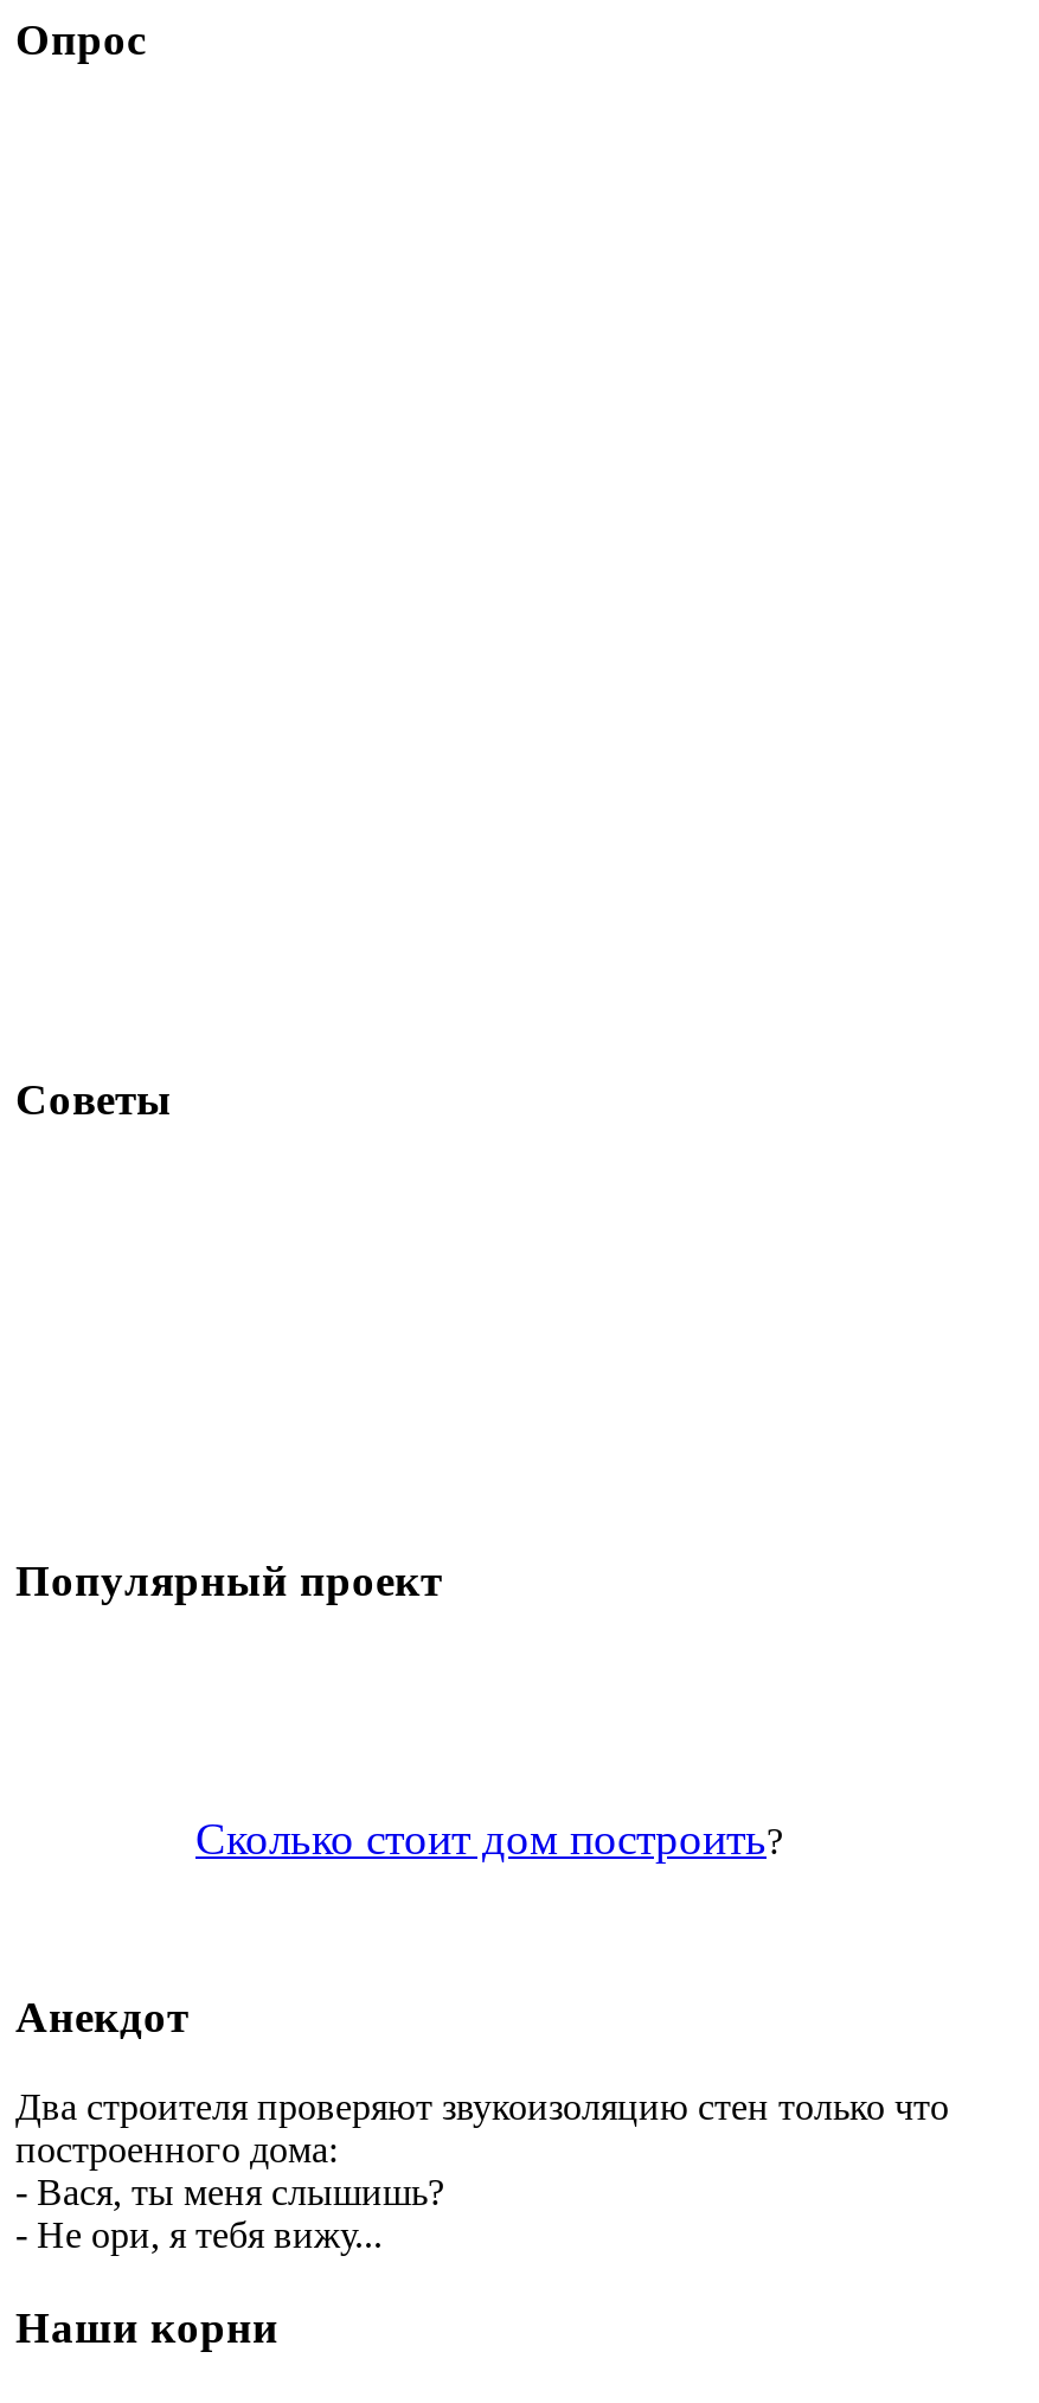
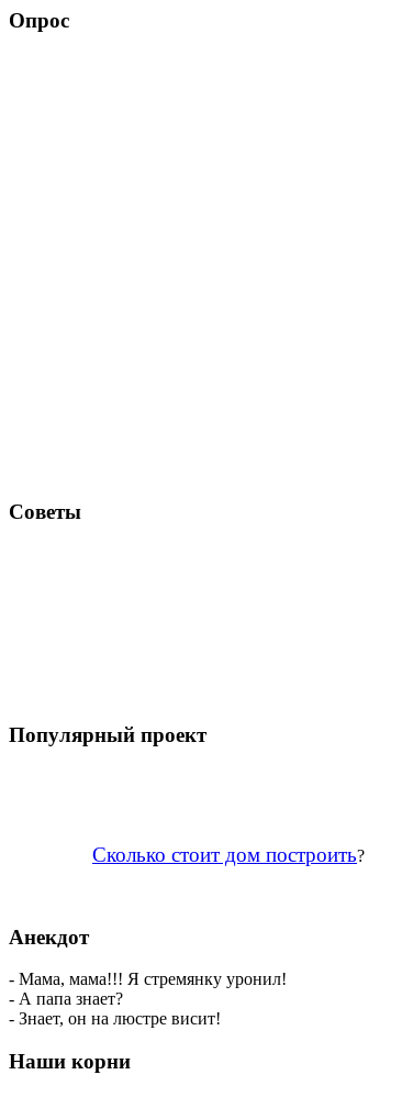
- Два строителя проверяют звукоизоляцию стен только что
- построенного дома:
- - Вася, ты меня слышишь?
- - Не ори, я тебя вижу...
+ - Мама, мама!!! Я стремянку уронил!
+ - А папа знает?
+ - Знает, он на люстре висит!
